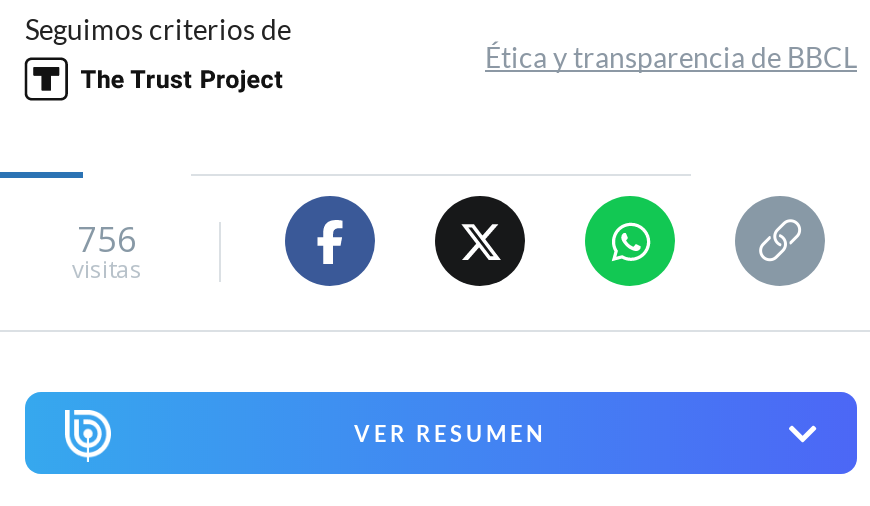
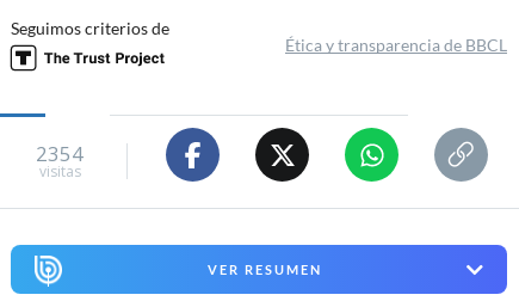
- 756
+ 2354
